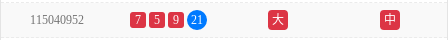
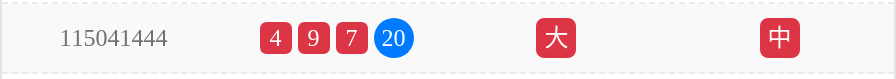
- 115040952
+ 115041444
+ 4
+ 9

- 5
- 9
- 21
+ 20
